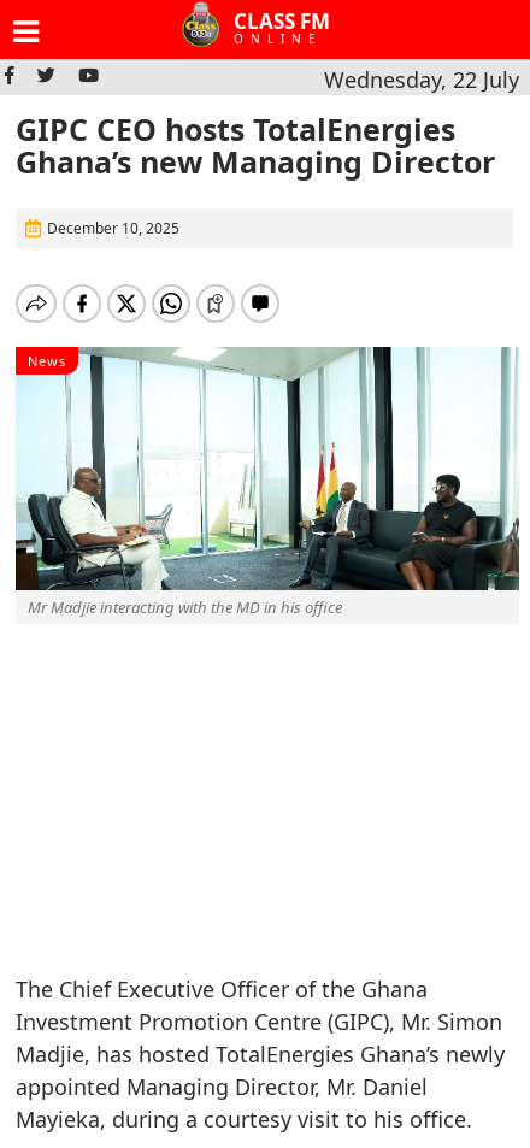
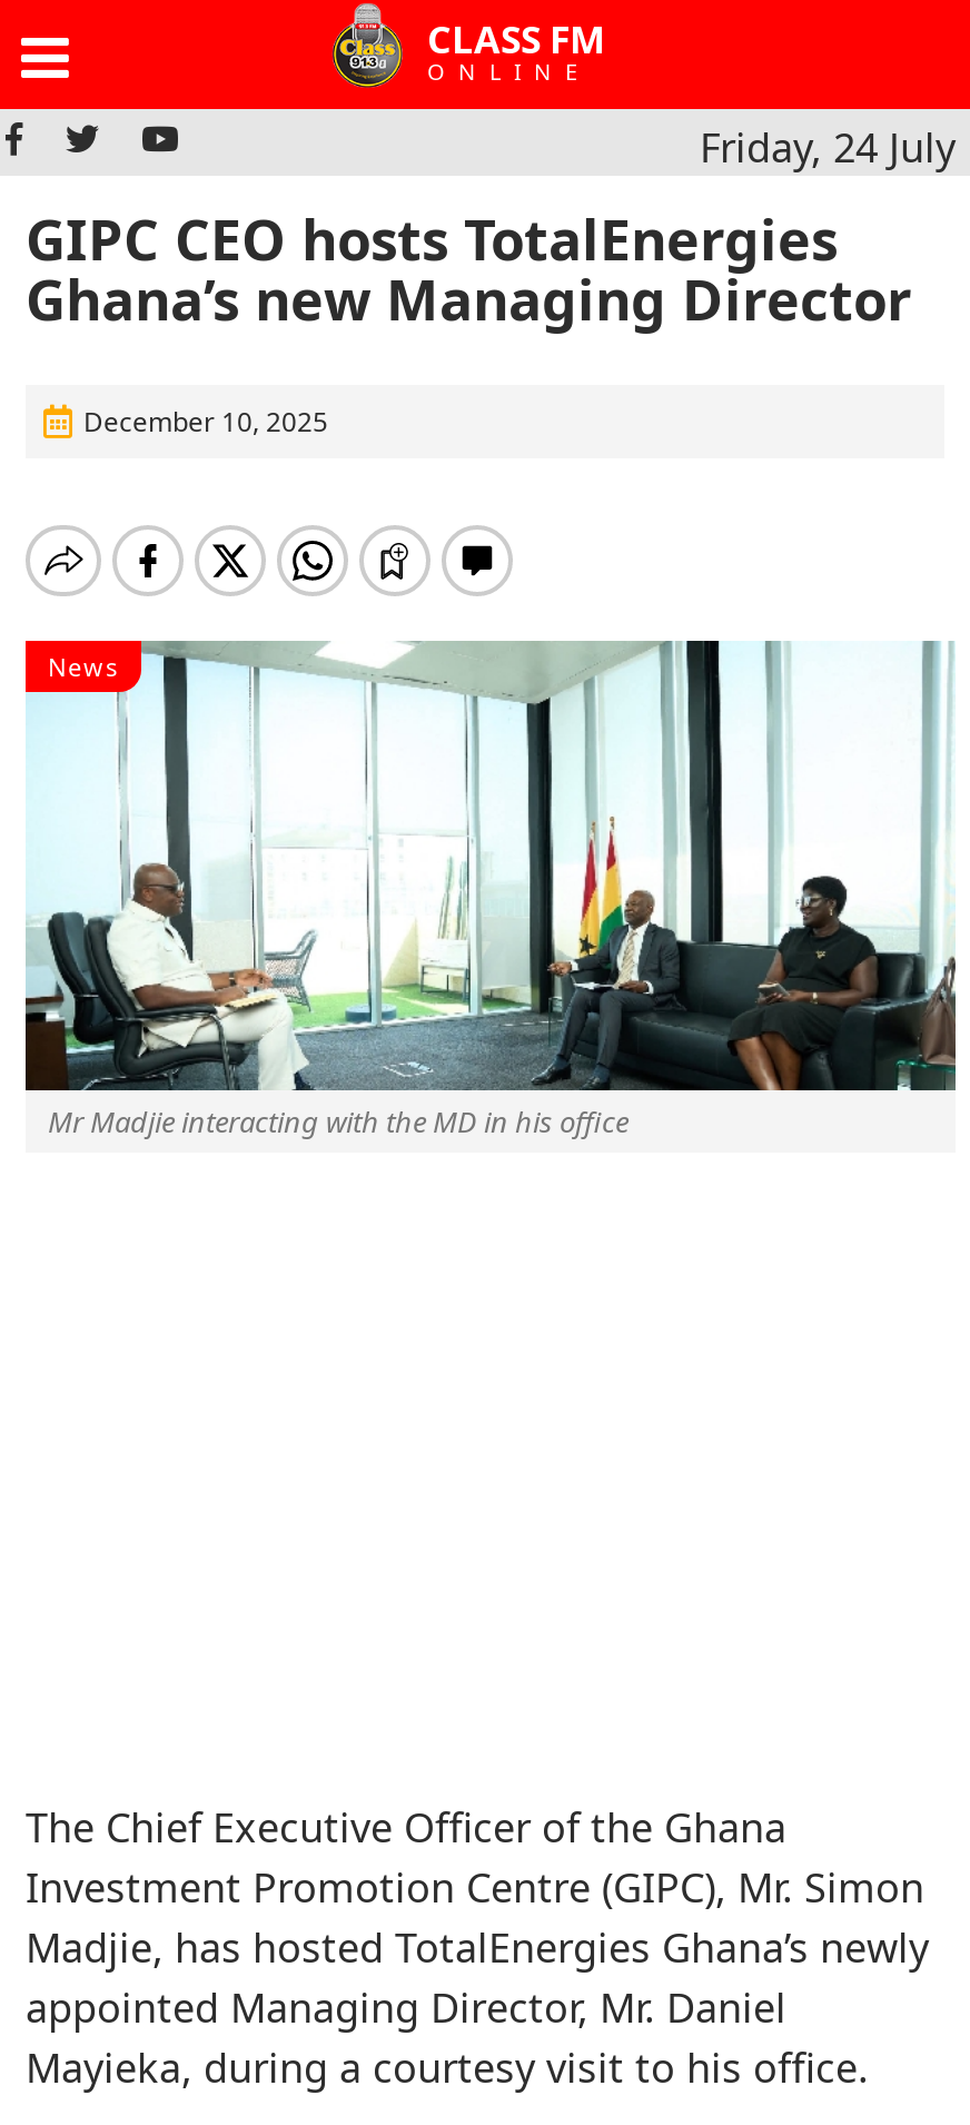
- Wednesday, 22 July
+ Friday, 24 July
